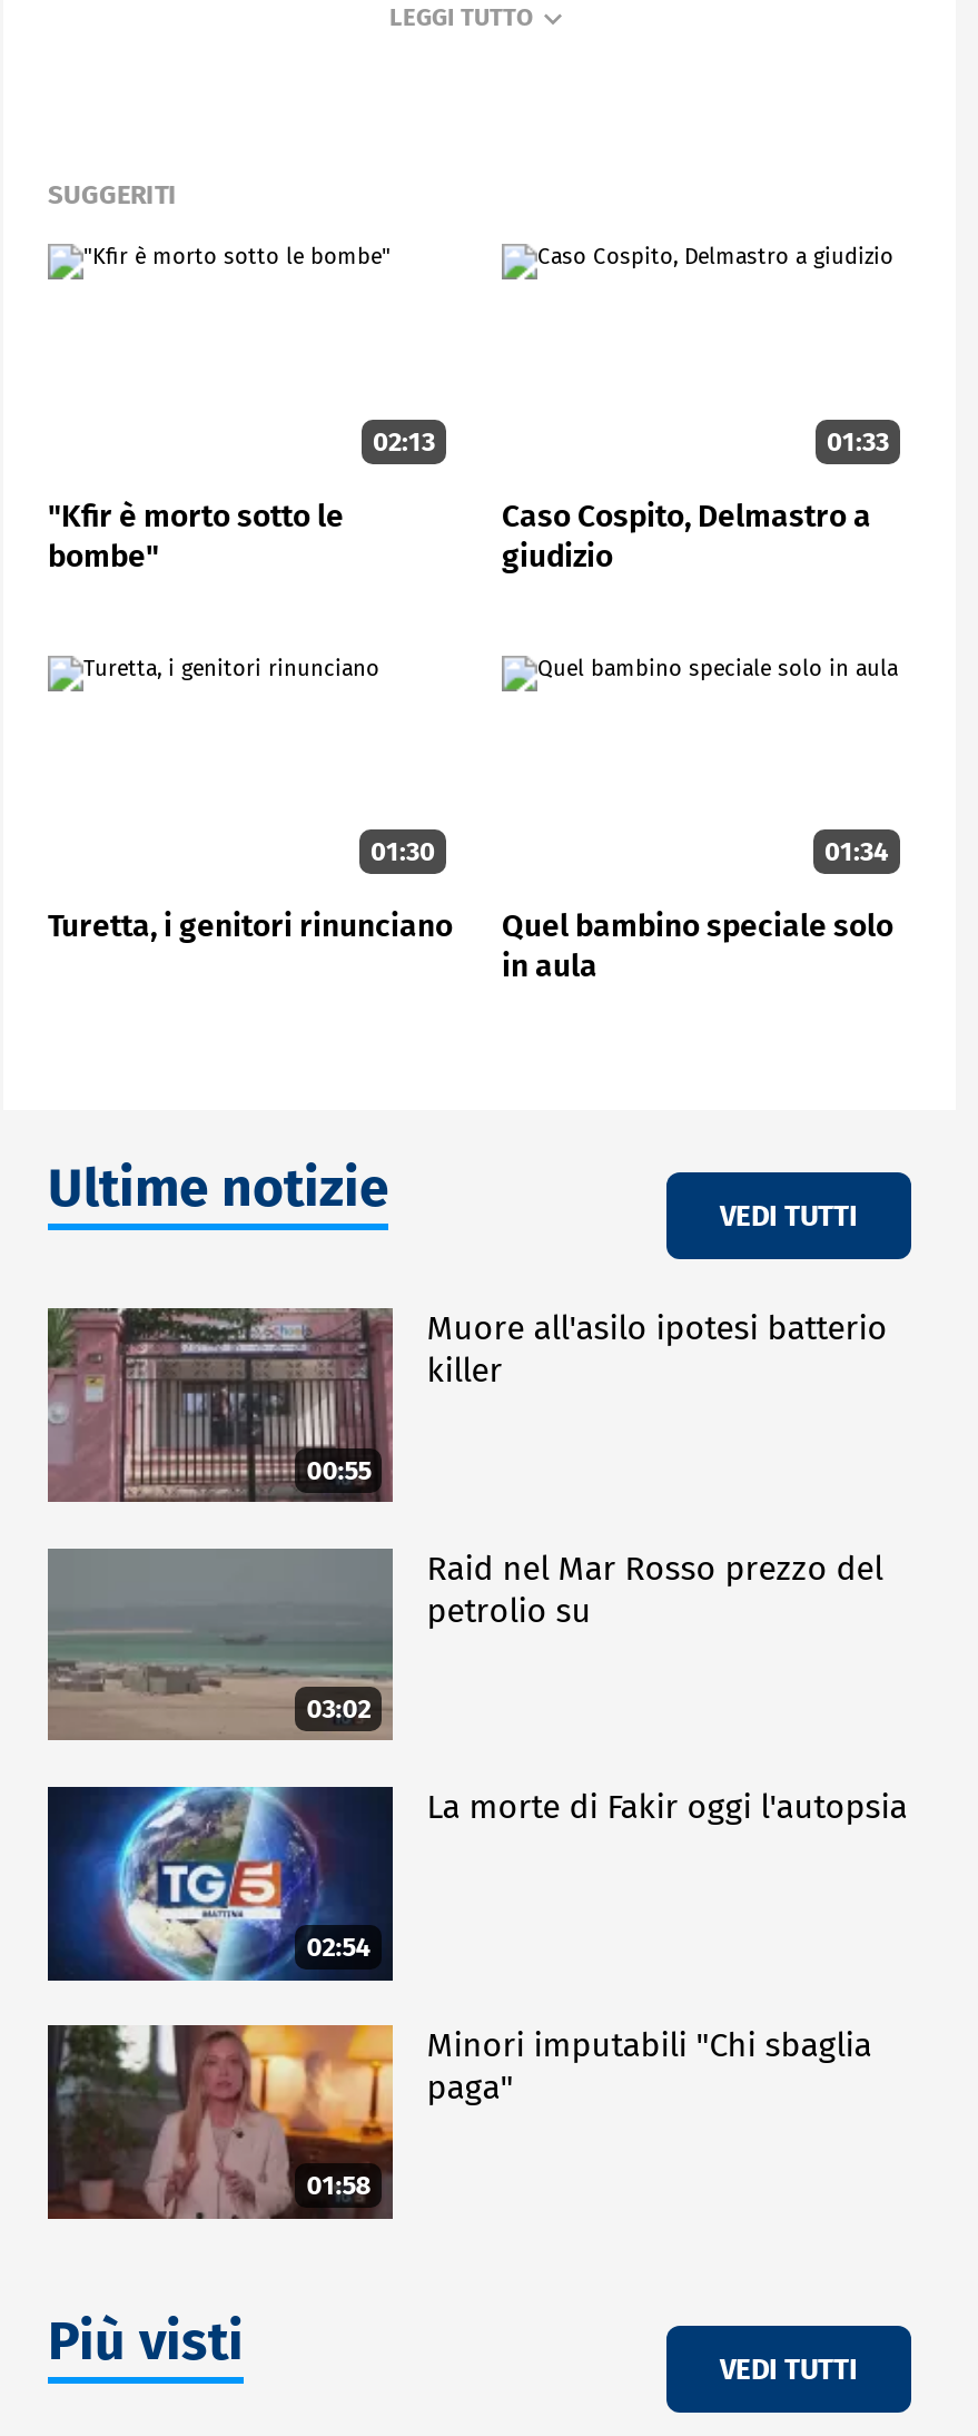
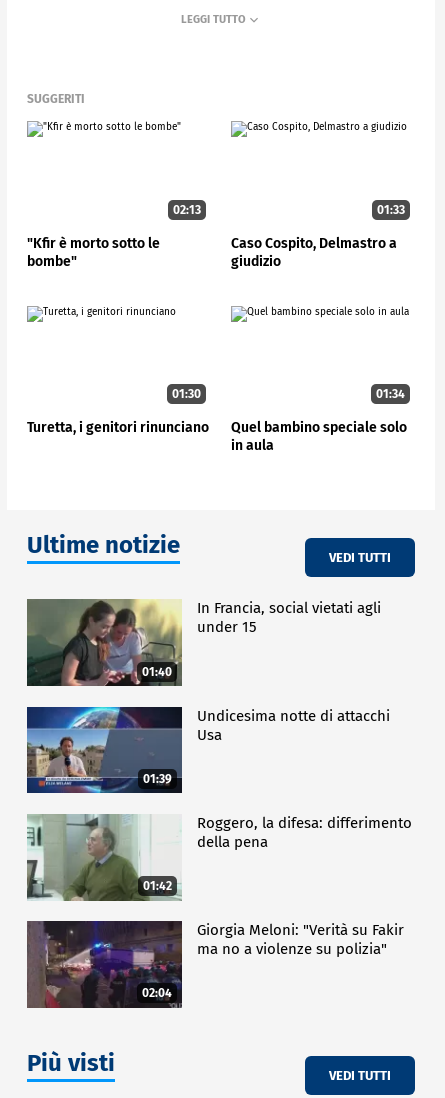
- [image]
- 00:55
+ [image]
+ 01:40

- Muore all'asilo ipotesi batterio
- killer
+ In Francia, social vietati agli
+ under 15

- [image]
- 03:02
+ [image]
+ 01:39

- Raid nel Mar Rosso prezzo del
- petrolio su
+ Undicesima notte di attacchi
+ Usa

- [image]
- 02:54
+ [image]
+ 01:42

- La morte di Fakir oggi l'autopsia
+ Roggero, la difesa: differimento
+ della pena

- [image]
- 01:58
+ [image]
+ 02:04

- Minori imputabili "Chi sbaglia
- paga"
+ Giorgia Meloni: "Verità su Fakir
+ ma no a violenze su polizia"
